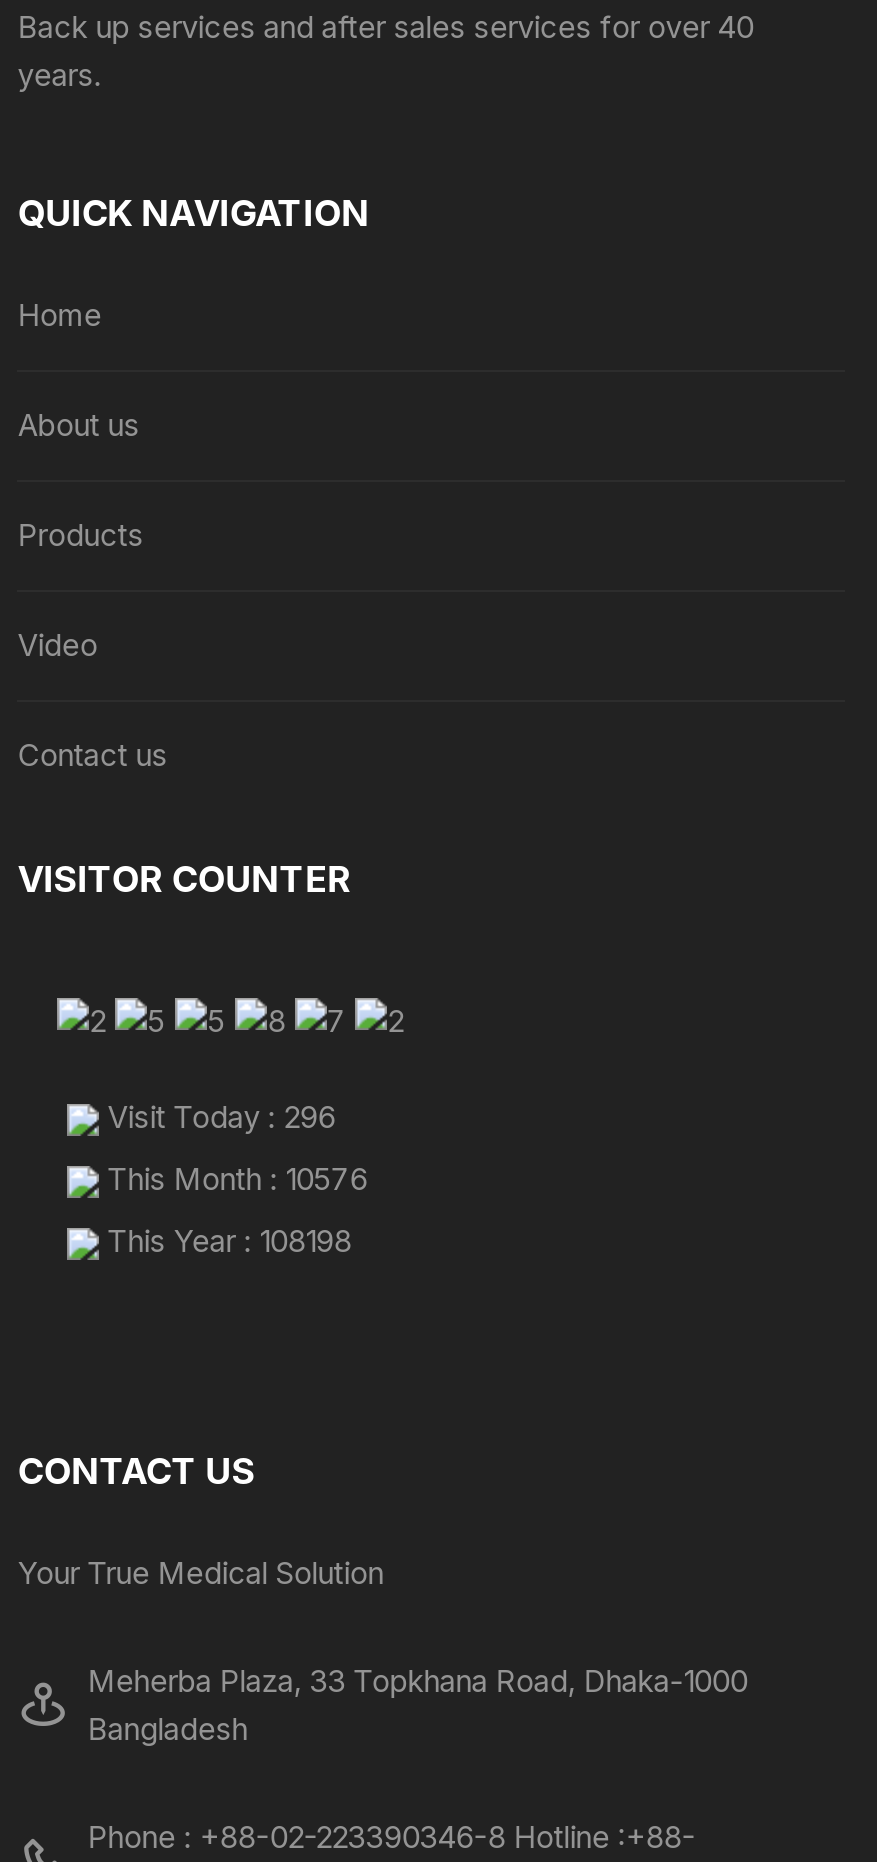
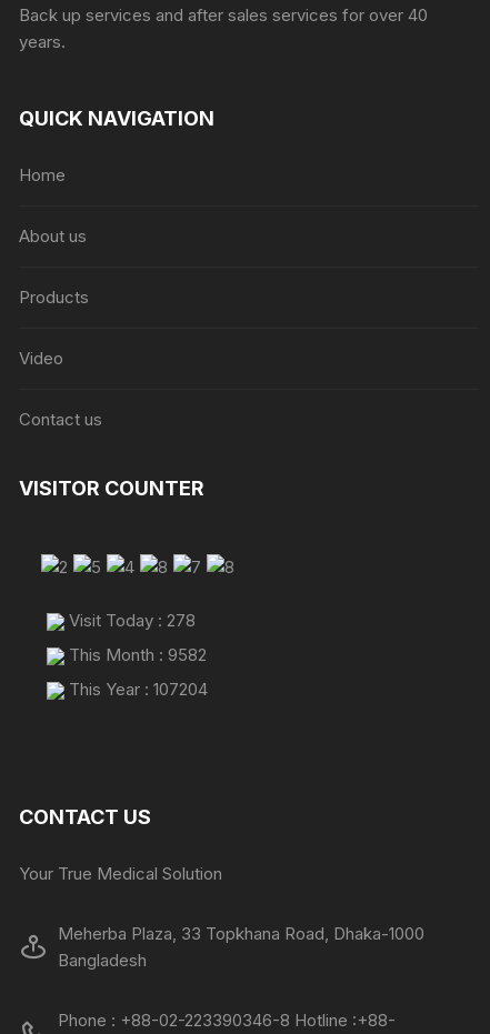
- Visit Today : 296
+ Visit Today : 278

- This Month : 10576
+ This Month : 9582

- This Year : 108198
+ This Year : 107204
